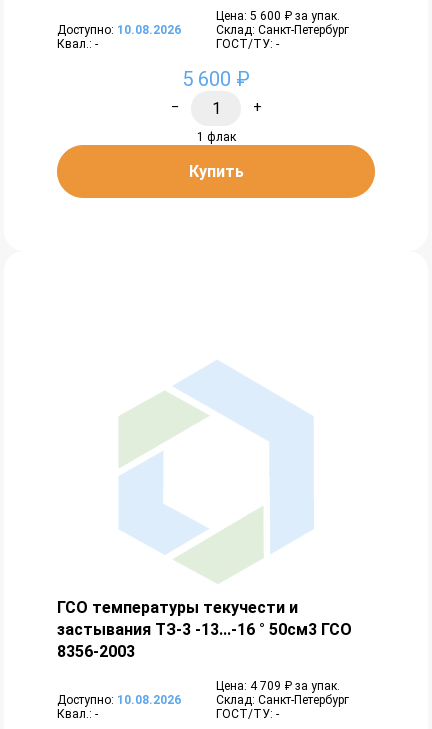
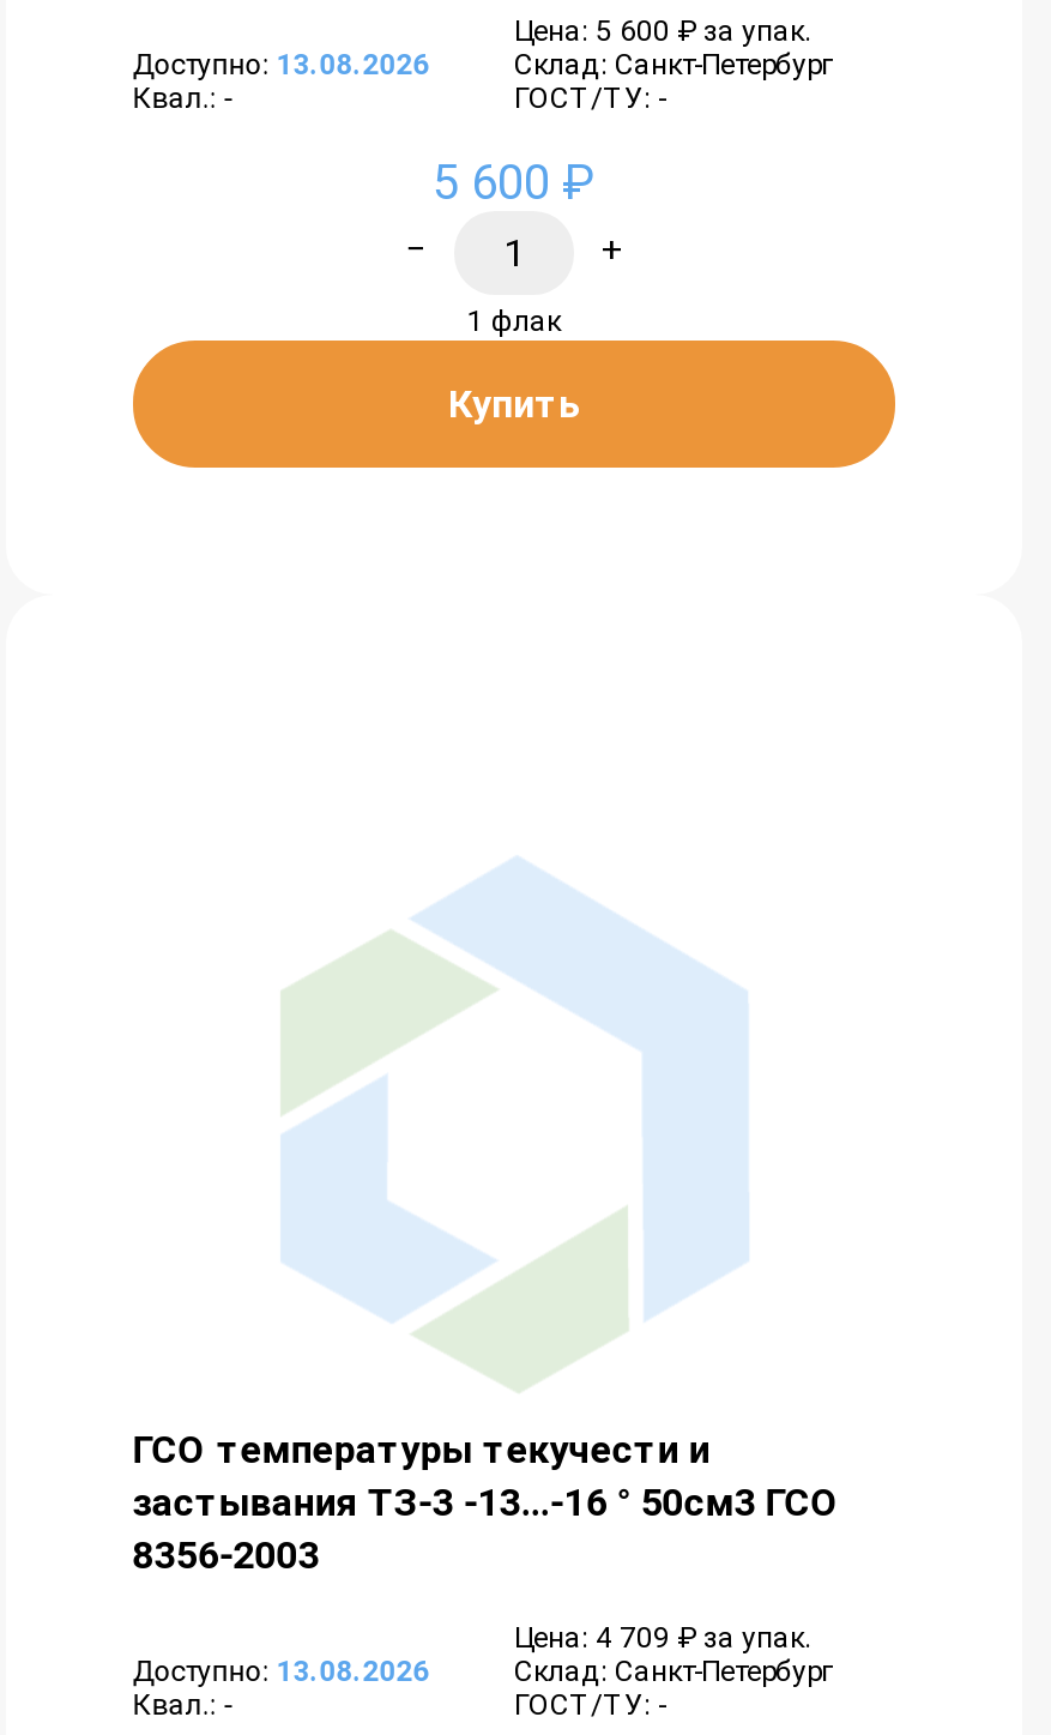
- Доступно: 10.08.2026
+ Доступно: 13.08.2026

- Доступно: 10.08.2026
+ Доступно: 13.08.2026
